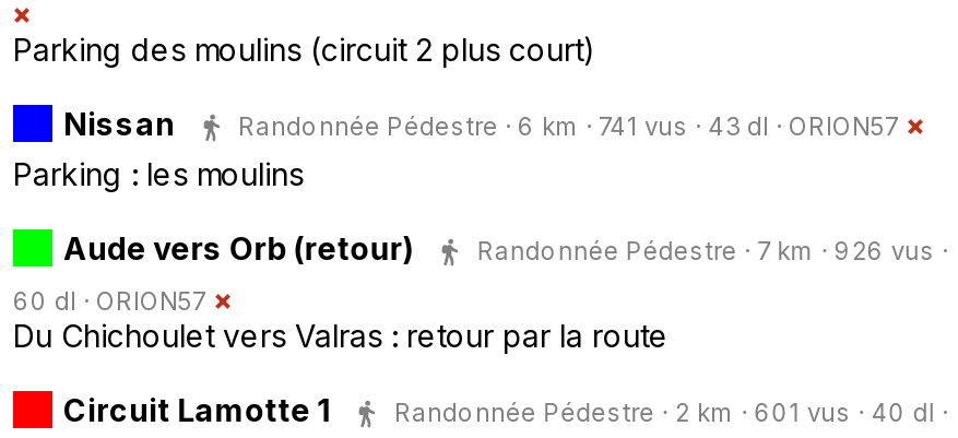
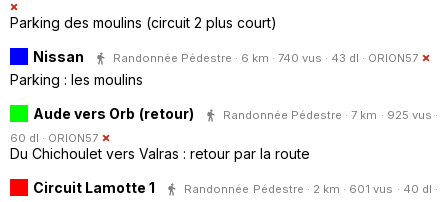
- Randonnée Pédestre · 6 km · 741 vus · 43 dl · ORION57
+ Randonnée Pédestre · 6 km · 740 vus · 43 dl · ORION57

- Randonnée Pédestre · 7 km · 926 vus ·
+ Randonnée Pédestre · 7 km · 925 vus ·
